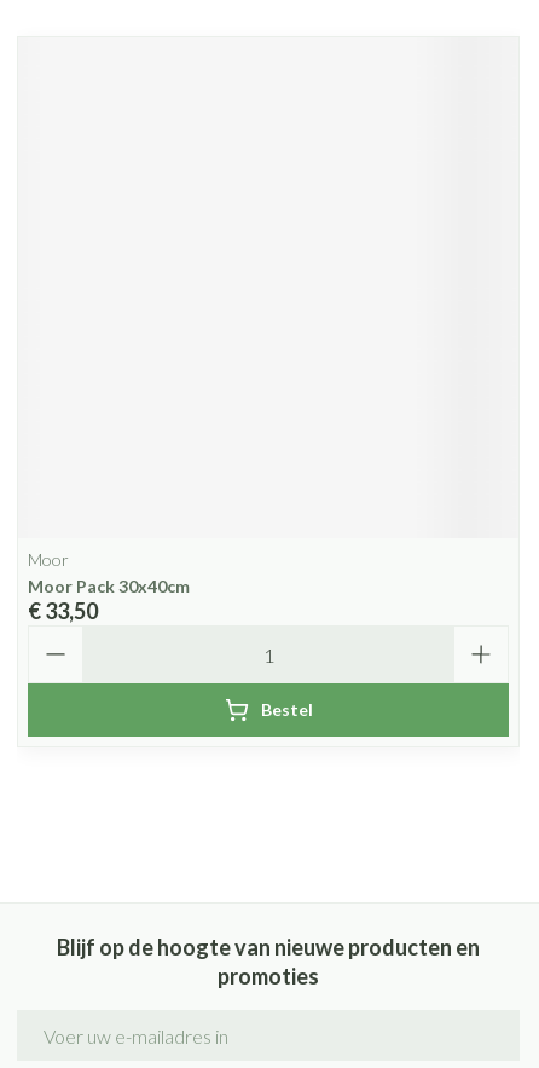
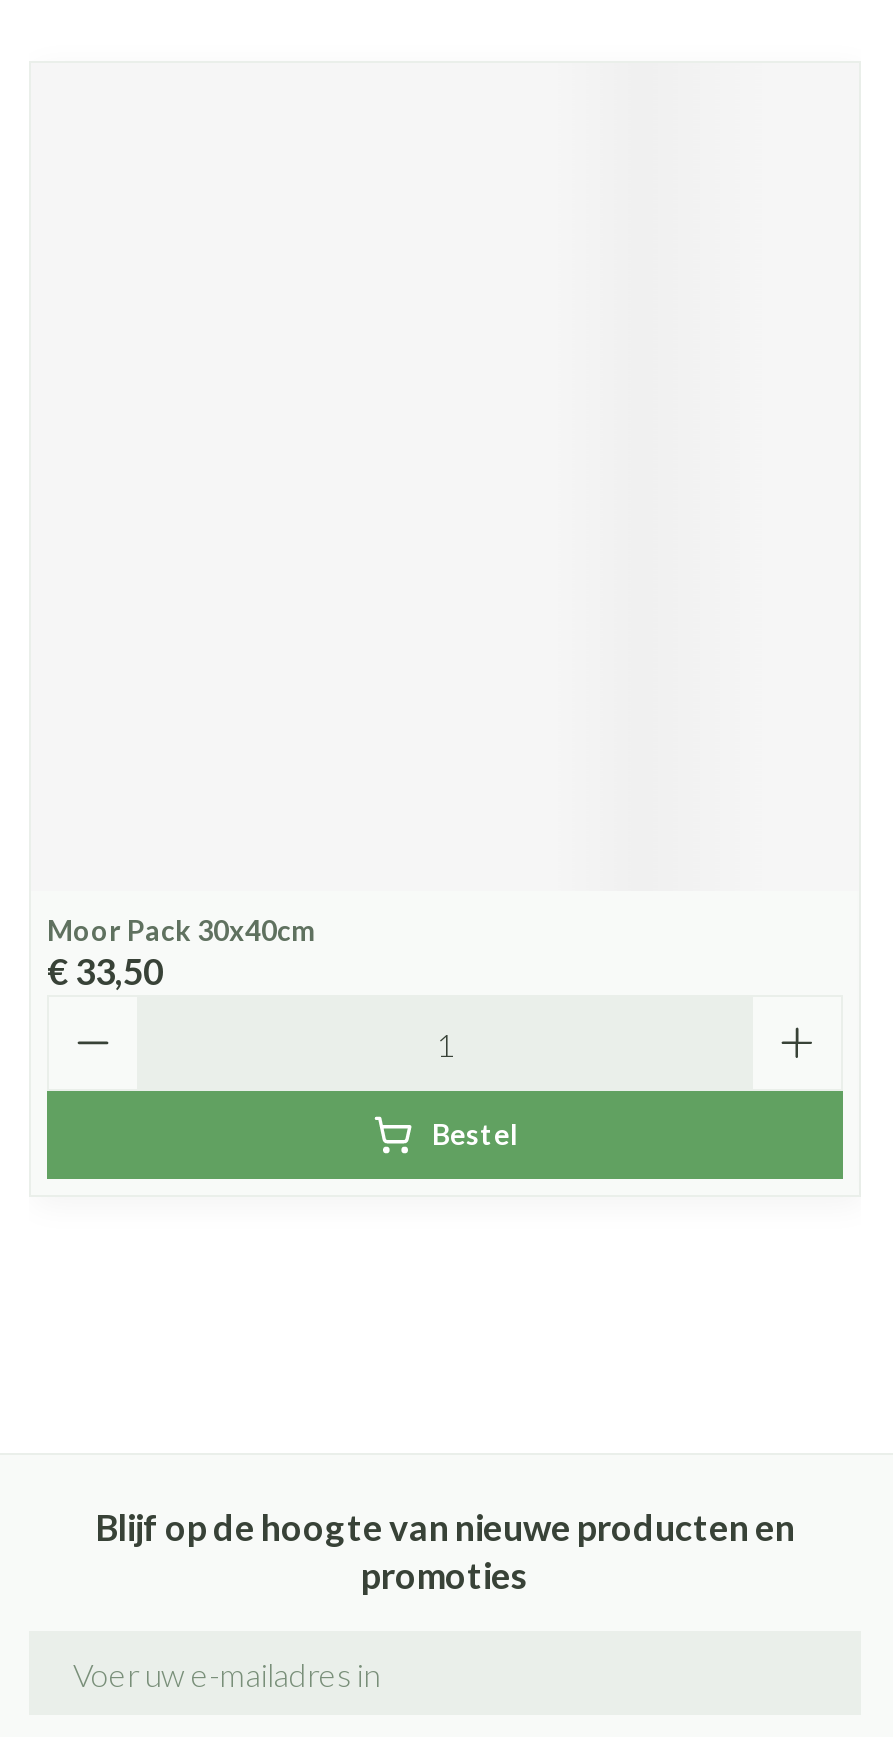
- Moor
